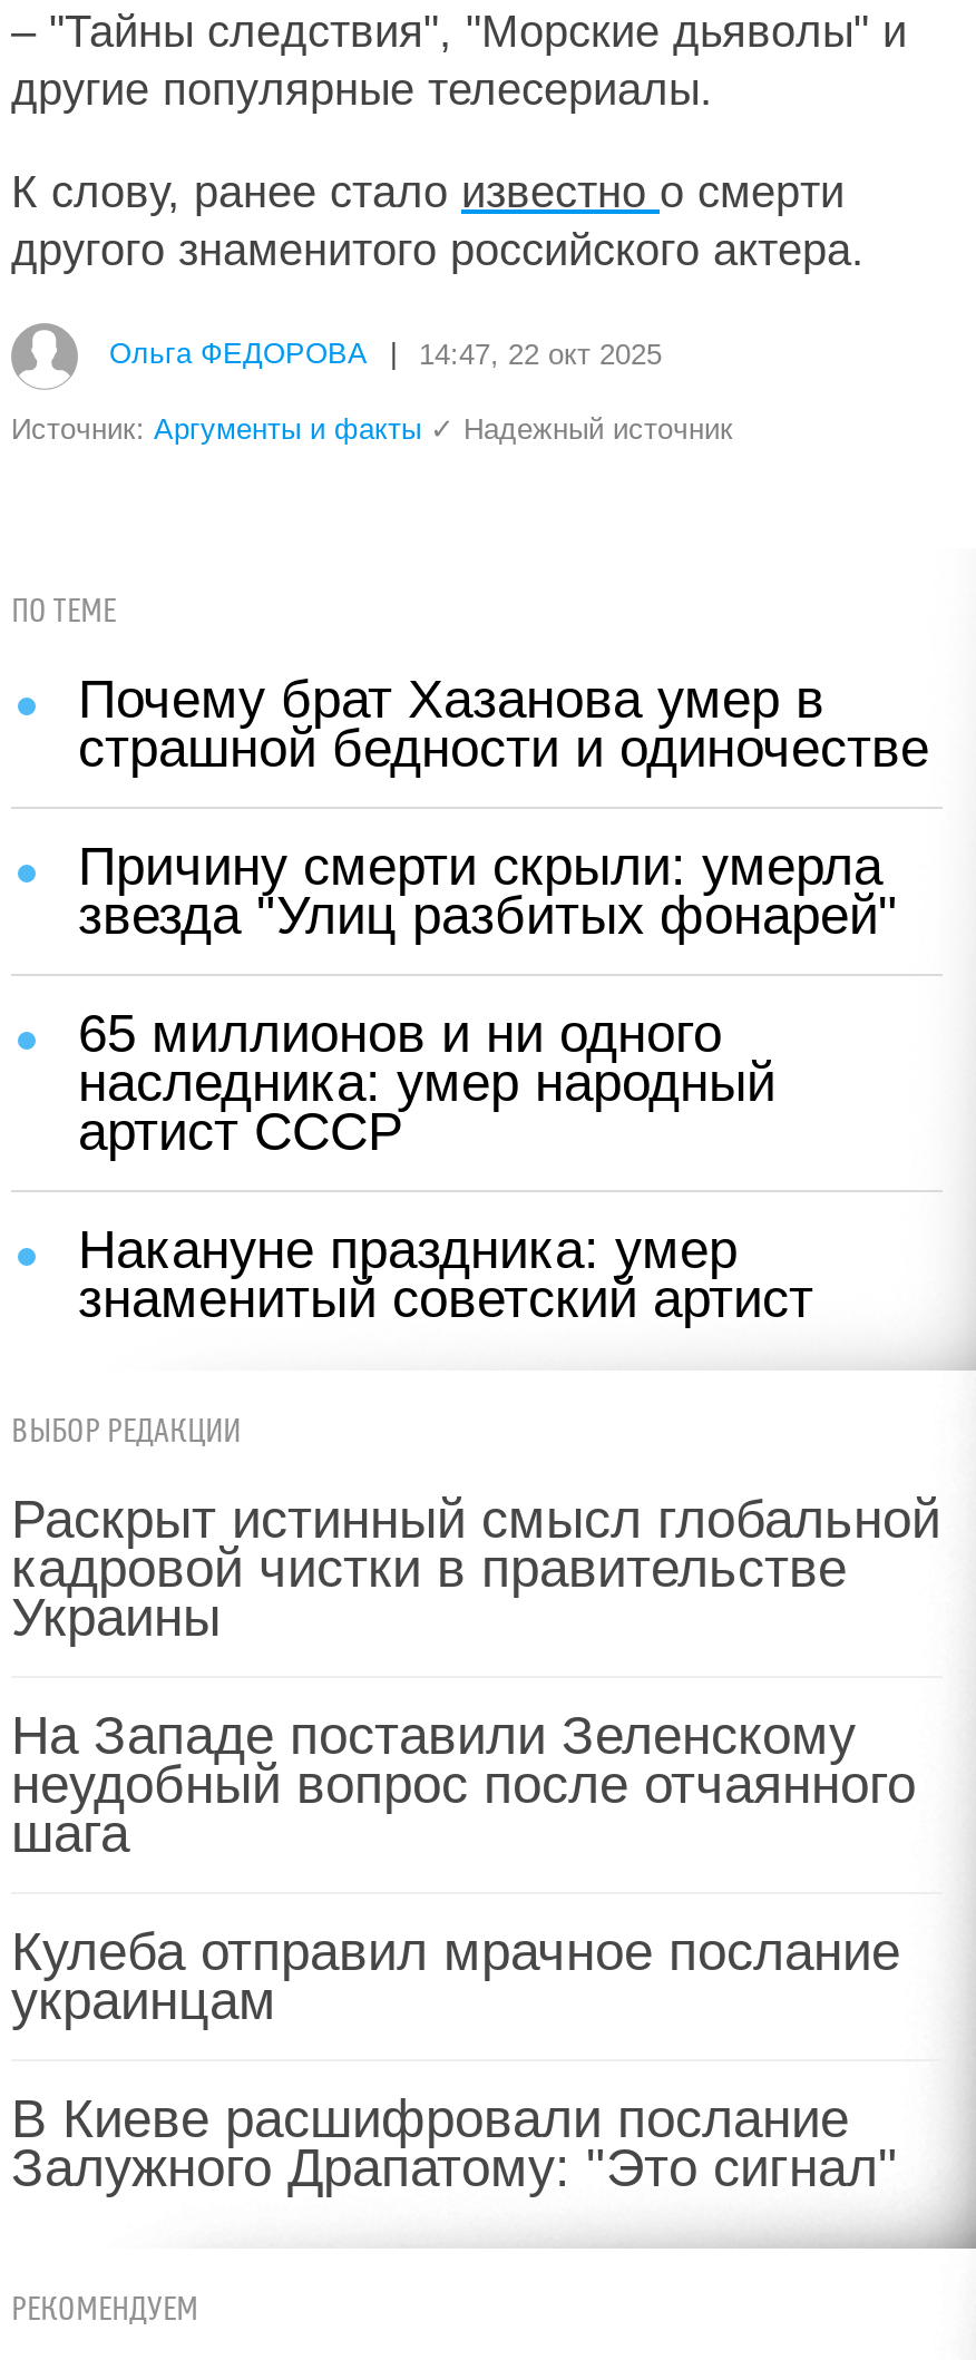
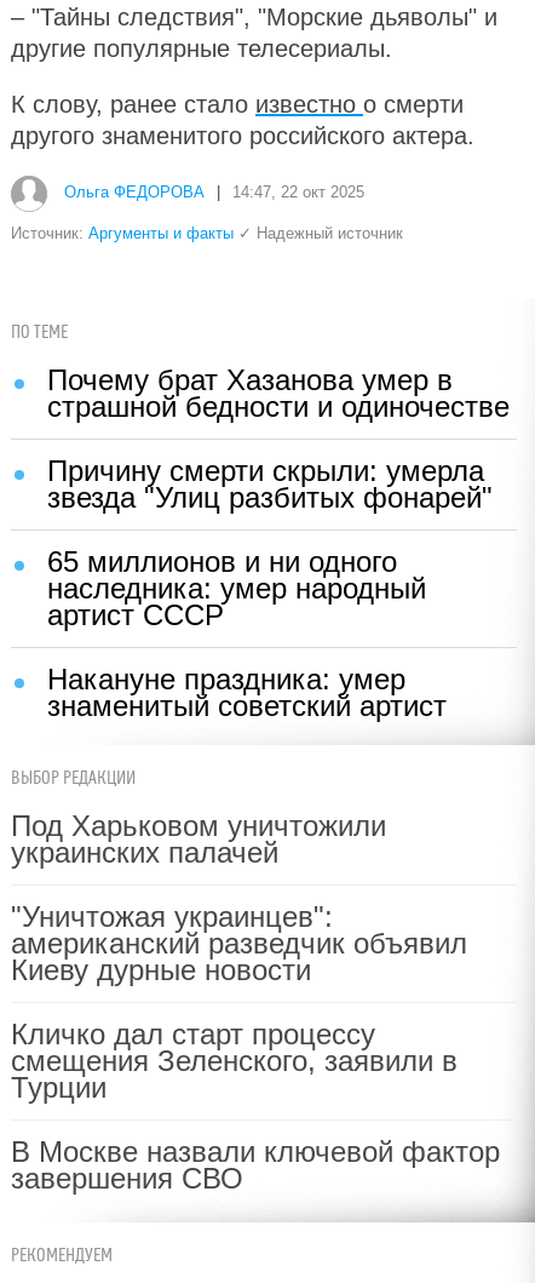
- Раскрыт истинный смысл глобальной
- кадровой чистки в правительстве
- Украины
+ Под Харьковом уничтожили
+ украинских палачей

- На Западе поставили Зеленскому
- неудобный вопрос после отчаянного
- шага
+ "Уничтожая украинцев":
+ американский разведчик объявил
+ Киеву дурные новости

- Кулеба отправил мрачное послание
- украинцам
+ Кличко дал старт процессу
+ смещения Зеленского, заявили в
+ Турции

- В Киеве расшифровали послание
- Залужного Драпатому: "Это сигнал"
+ В Москве назвали ключевой фактор
+ завершения СВО
